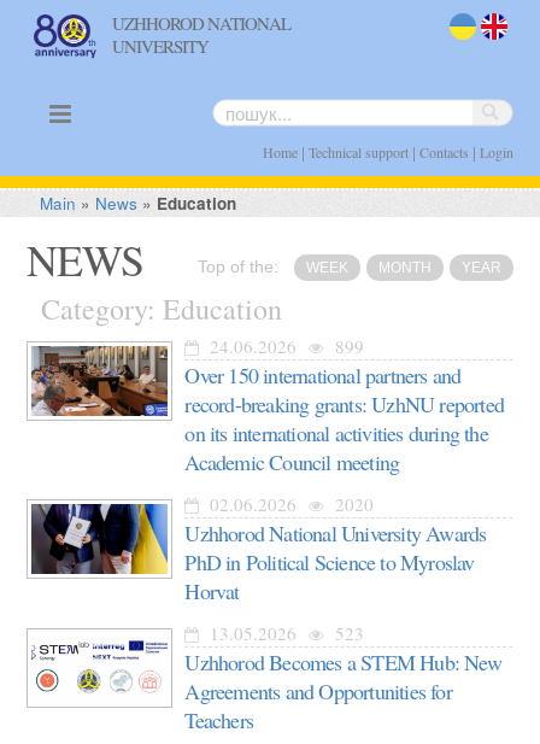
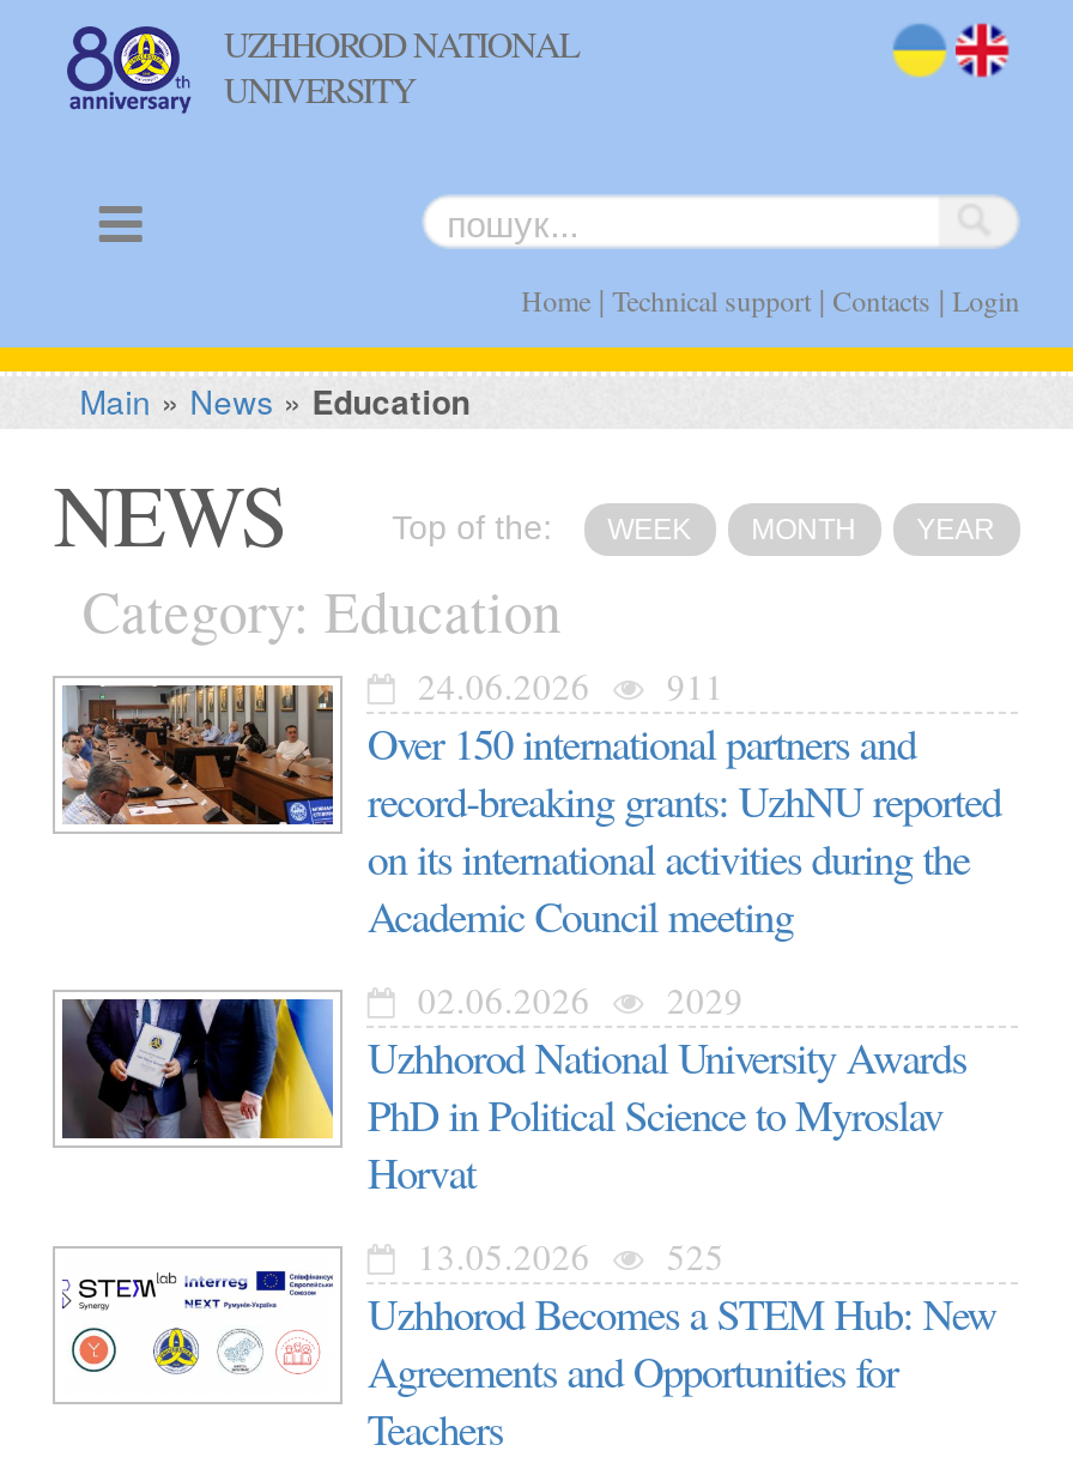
- 24.06.2026 899
+ 24.06.2026 911

- 02.06.2026 2020
+ 02.06.2026 2029

- 13.05.2026 523
+ 13.05.2026 525
